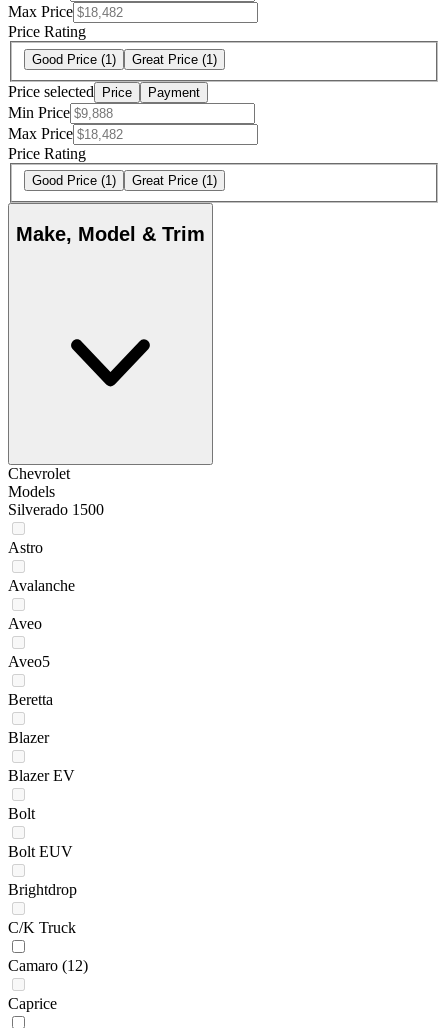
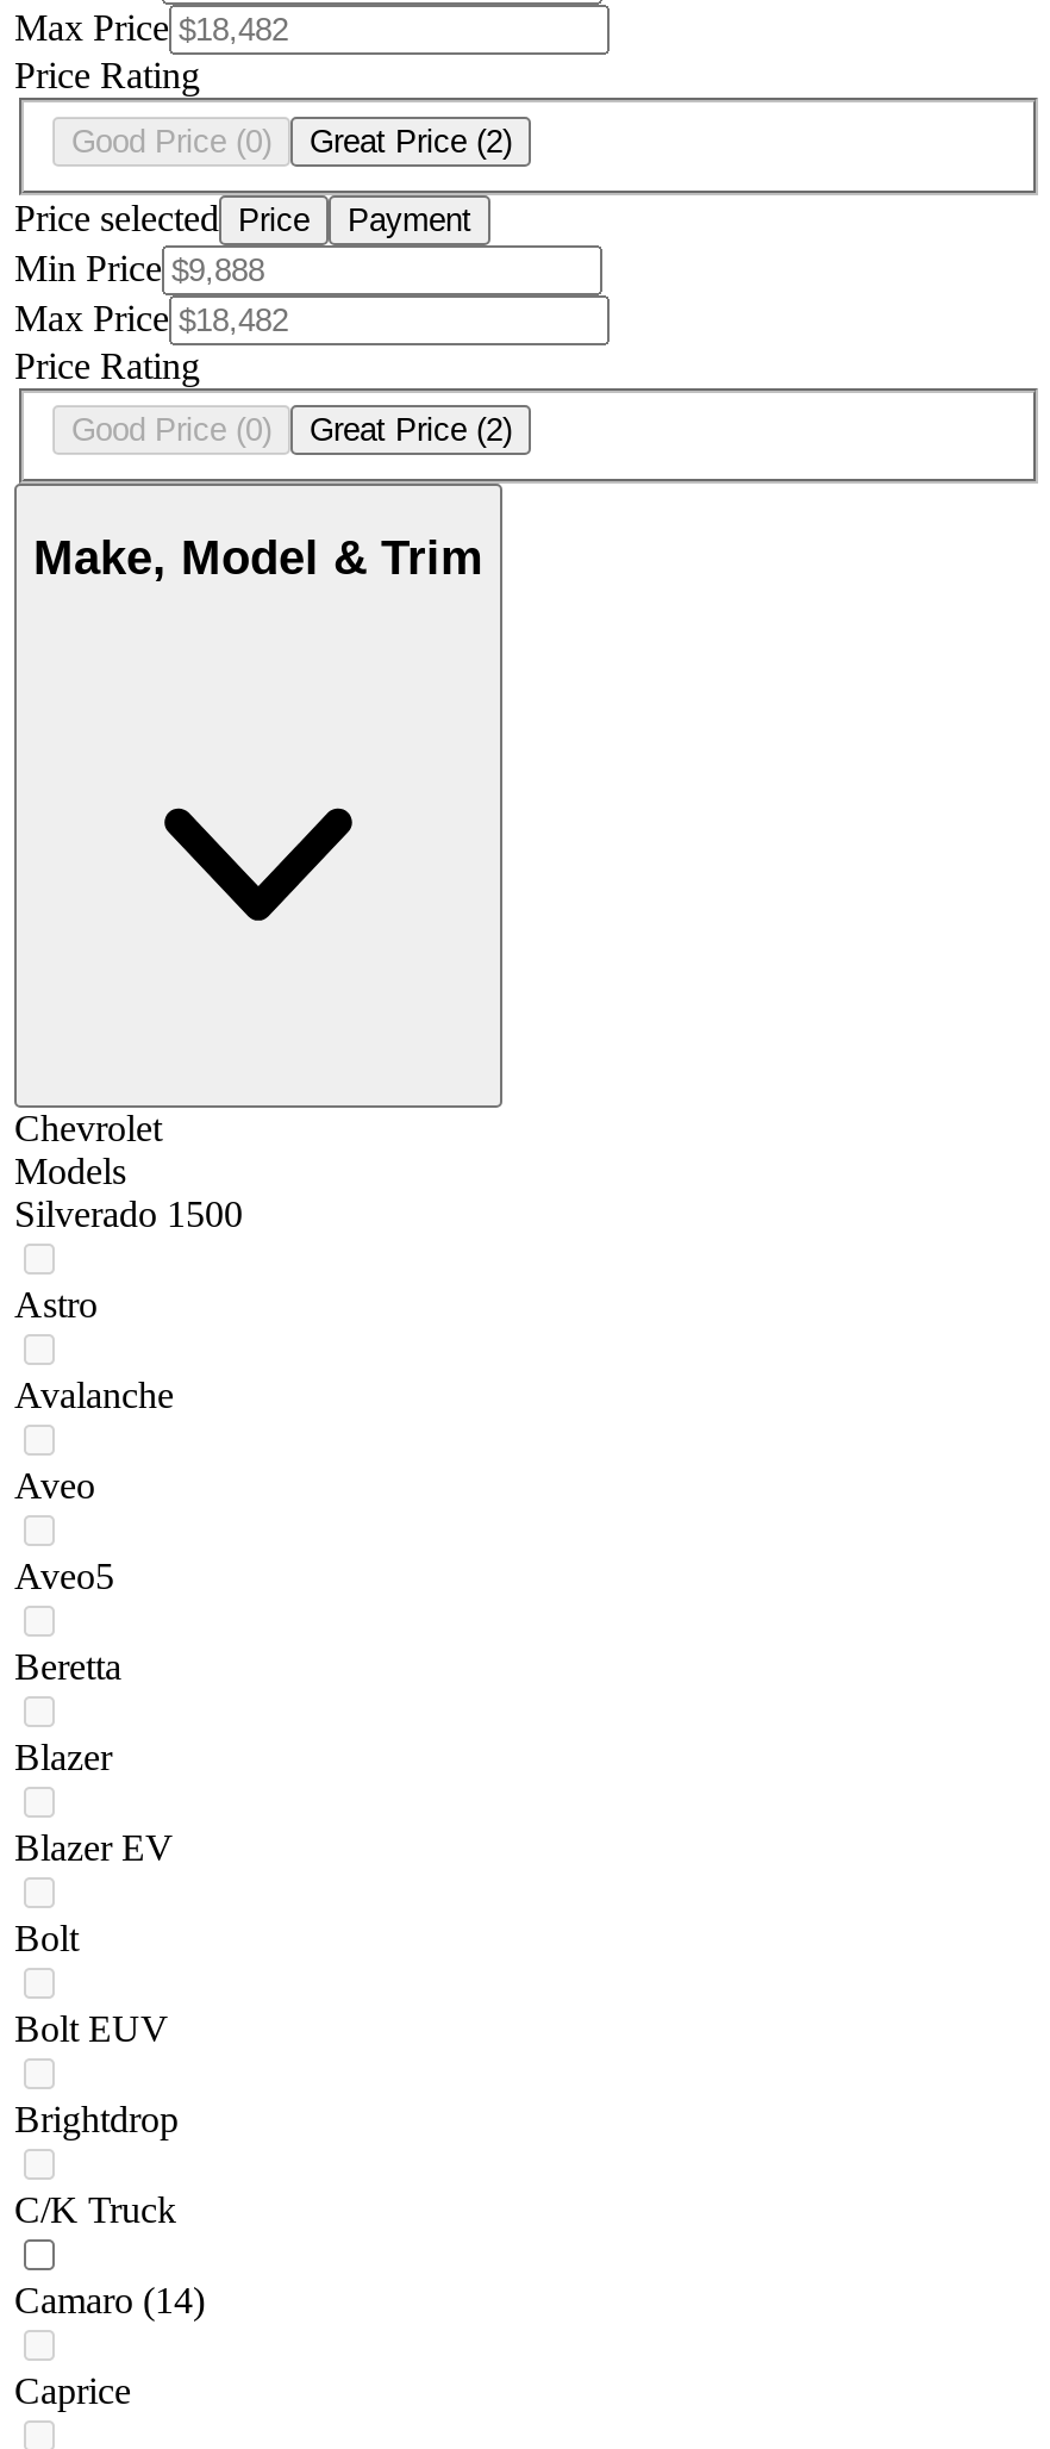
- Good Price (1)
+ Good Price (0)

- Great Price (1)
+ Great Price (2)

- Good Price (1)
+ Good Price (0)

- Great Price (1)
+ Great Price (2)

- Camaro (12)
+ Camaro (14)
